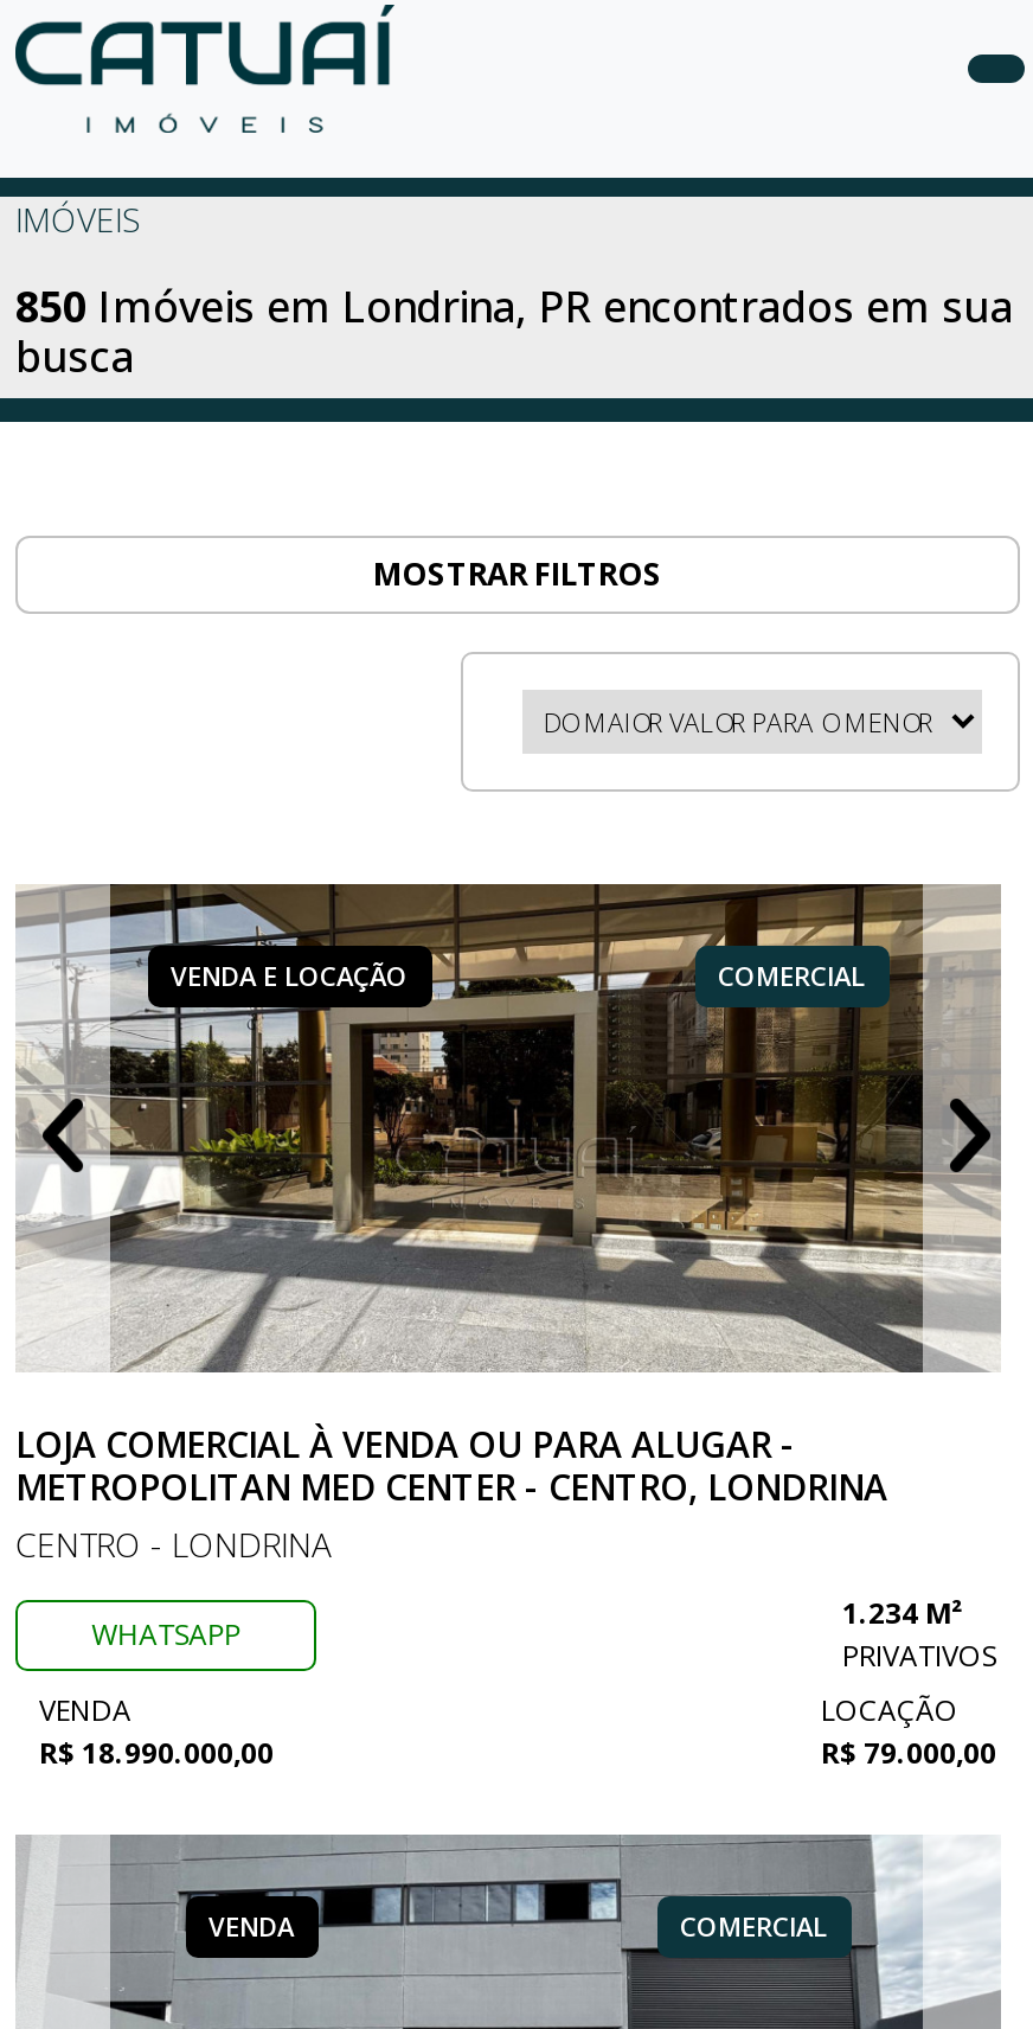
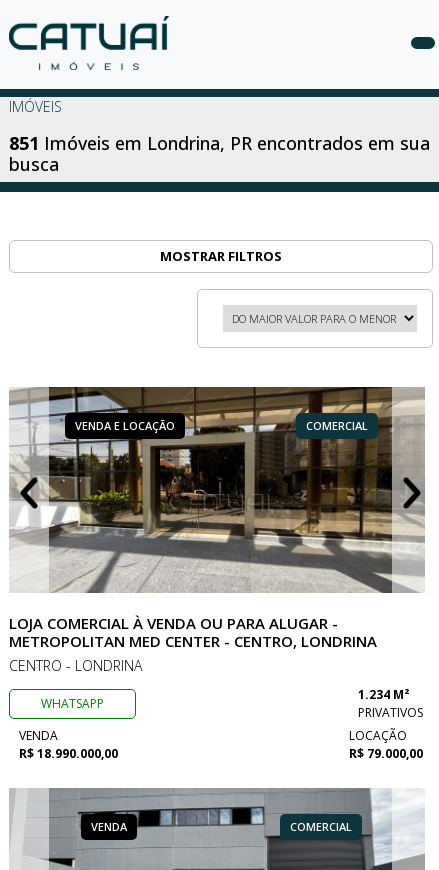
- 850 Imóveis em Londrina, PR encontrados em sua
+ 851 Imóveis em Londrina, PR encontrados em sua
